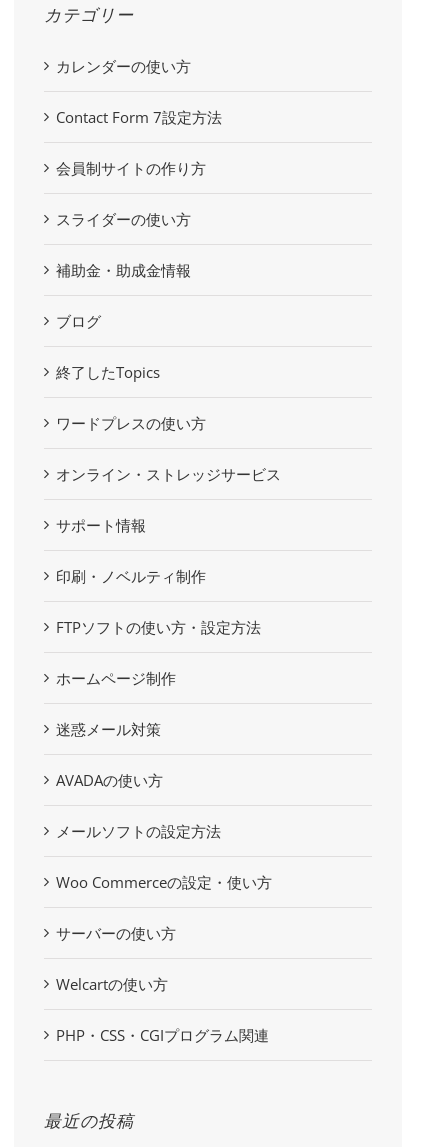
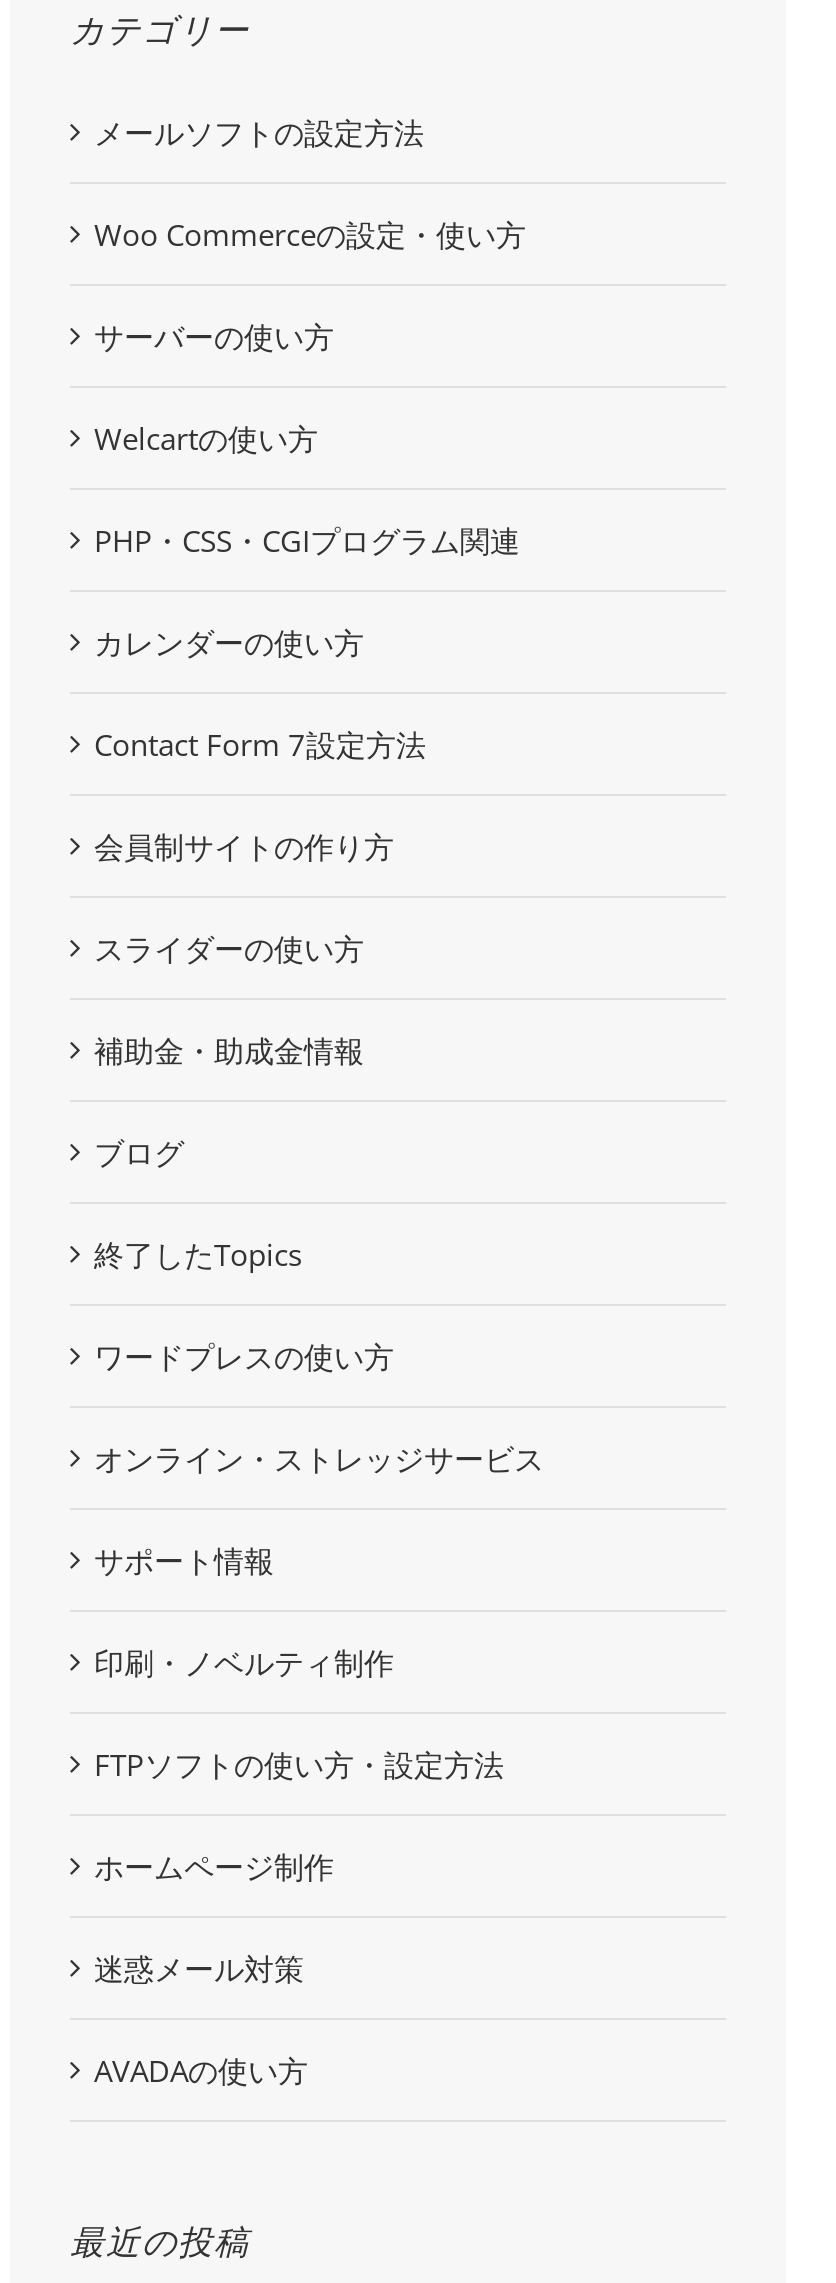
moved down: カレンダーの使い方 | Contact Form 7設定方法 | 会員制サイトの作り方 | ... | 迷惑メール対策 | AVADAの使い方

moved up: メールソフトの設定方法 | Woo Commerceの設定・使い方 | サーバーの使い方 | Welcartの使い方 | PHP・CSS・CGIプログラム関連
